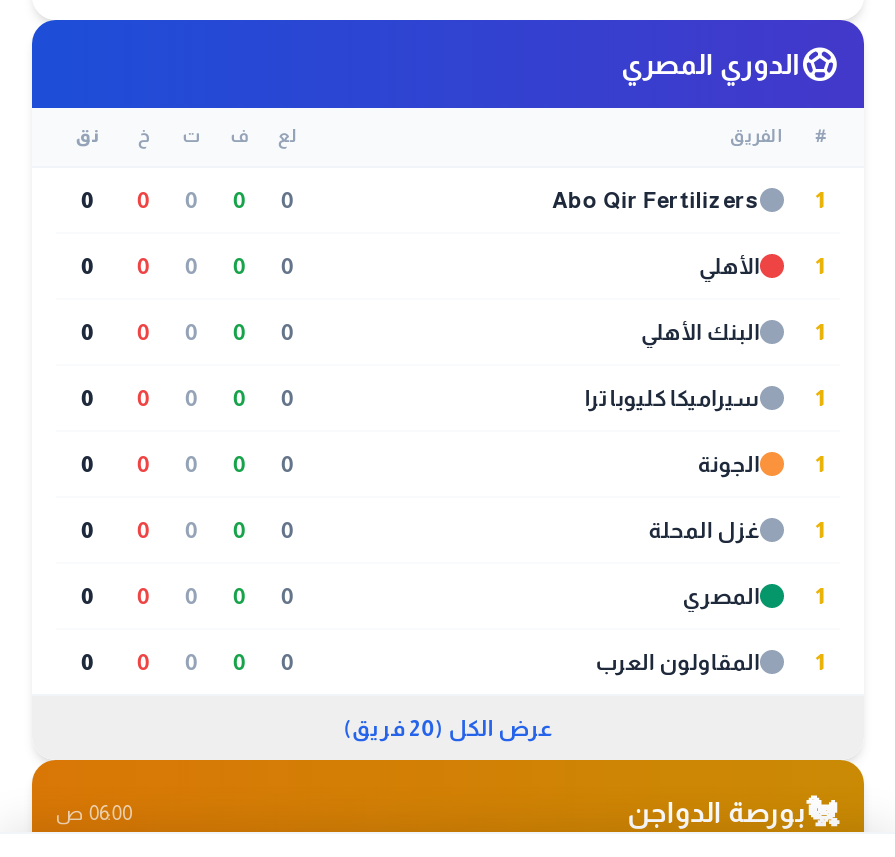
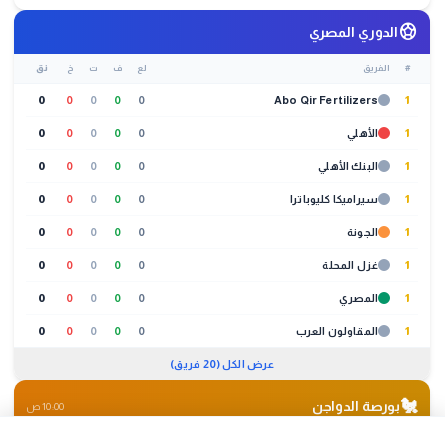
- 06:00 ص
+ 10:00 ص
